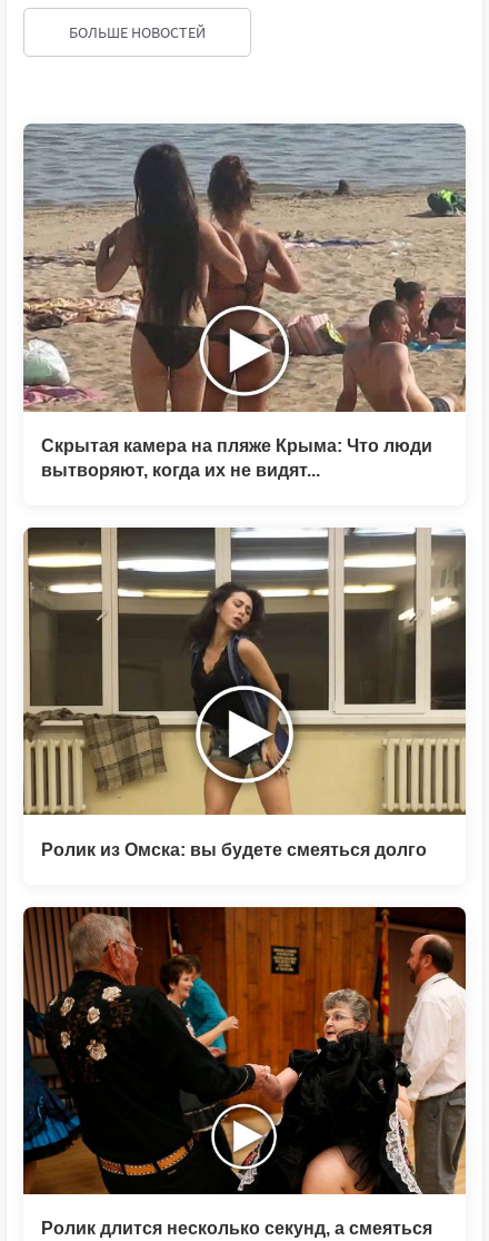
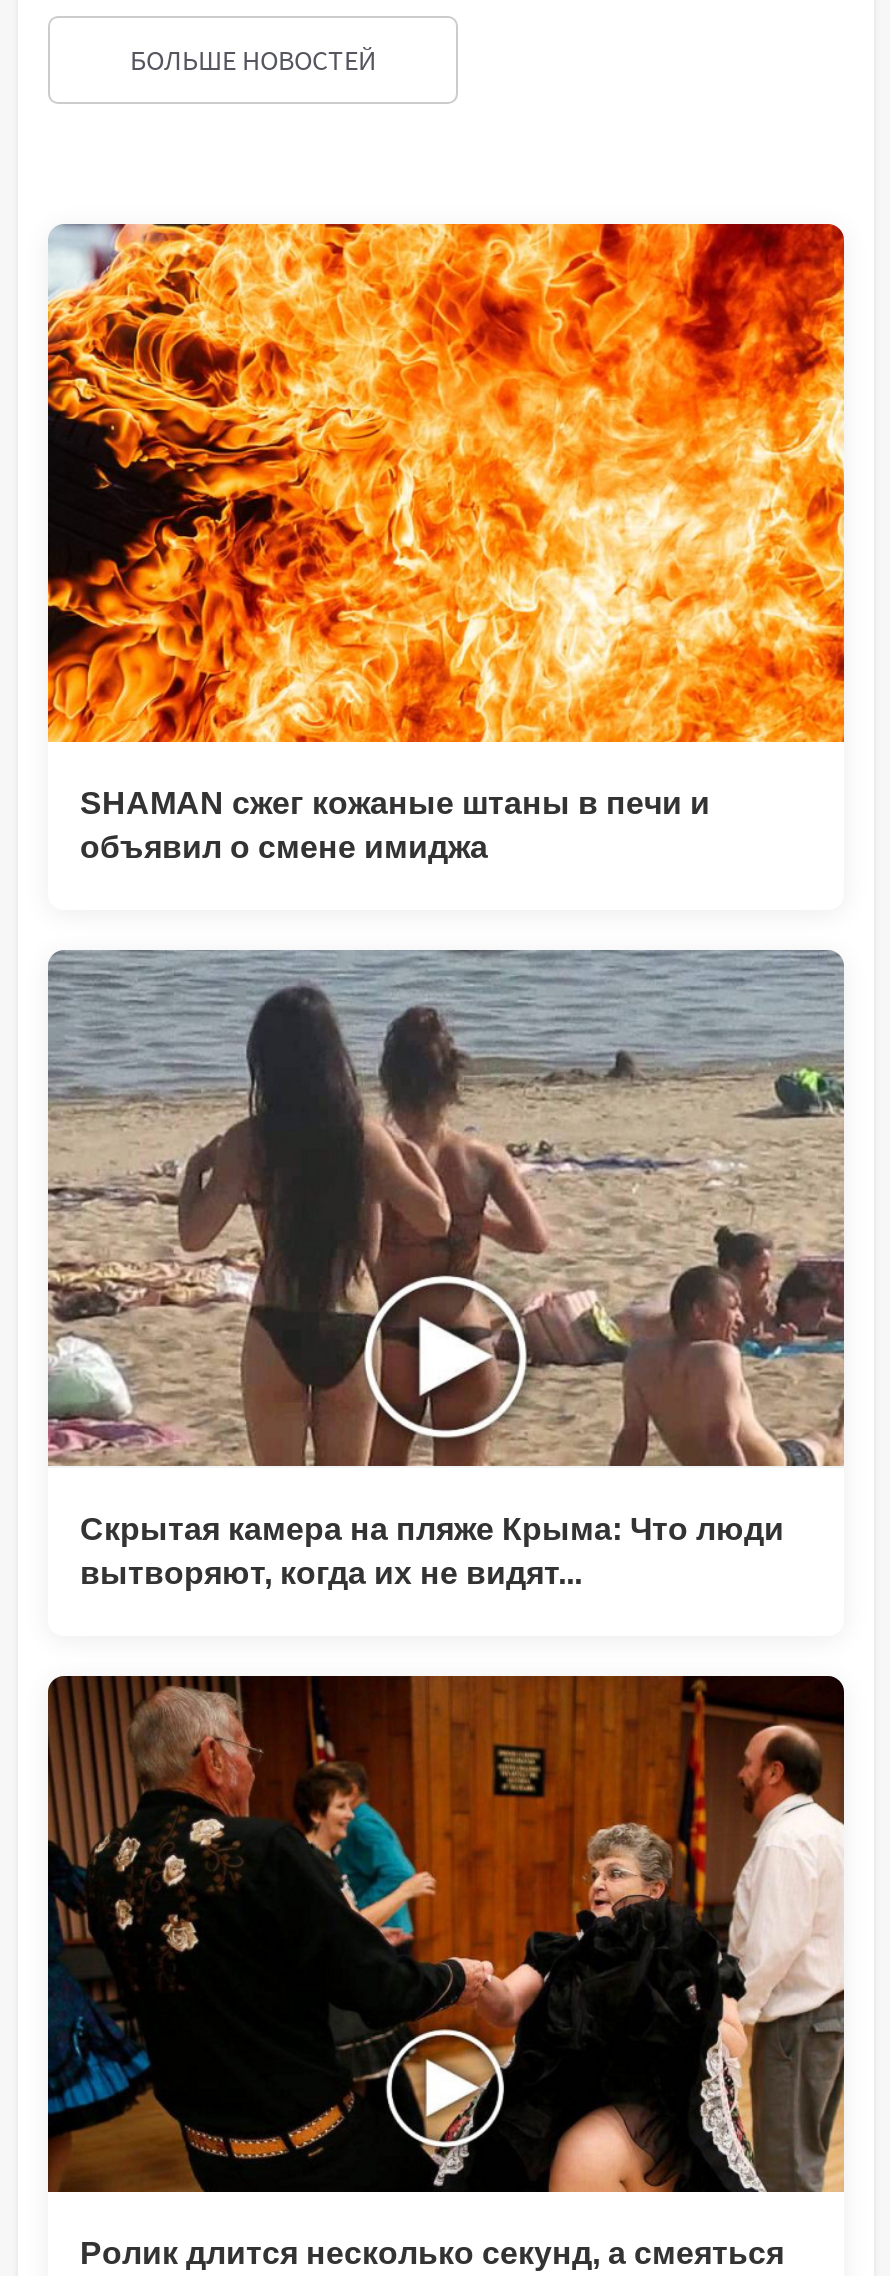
+ [image]
+ SHAMAN сжег кожаные штаны в печи и
+ объявил о смене имиджа

moved down: [image] | Скрытая камера на пляже Крыма: Что люди | вытворяют, когда их не видят...

- [image]
- Ролик из Омска: вы будете смеяться долго
